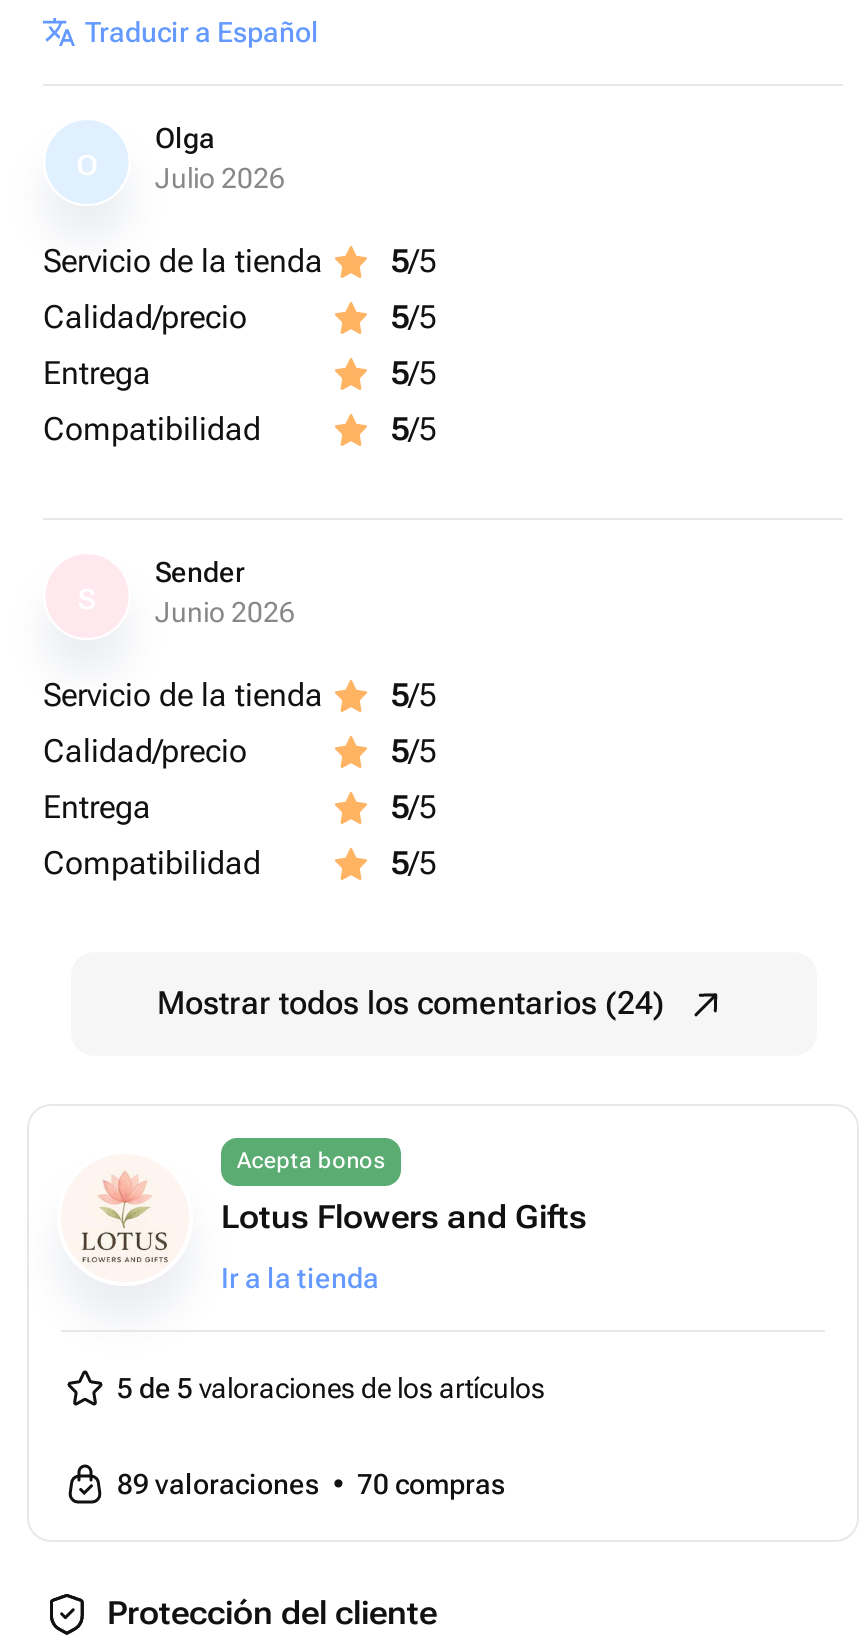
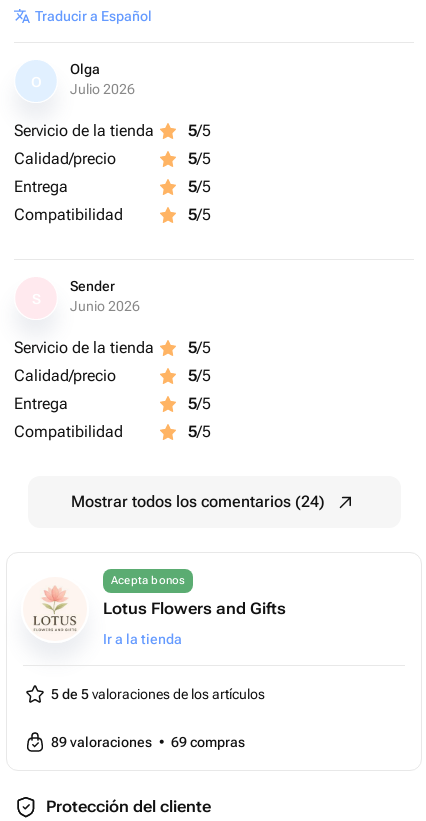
- 89 valoraciones • 70 compras
+ 89 valoraciones • 69 compras
